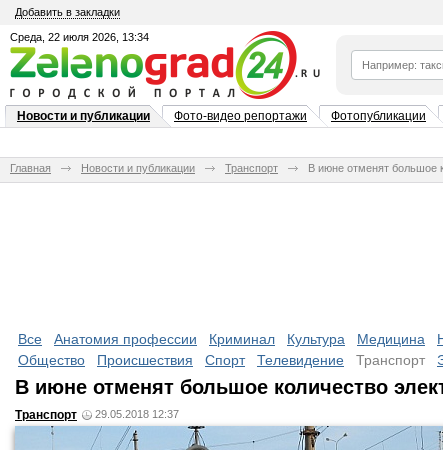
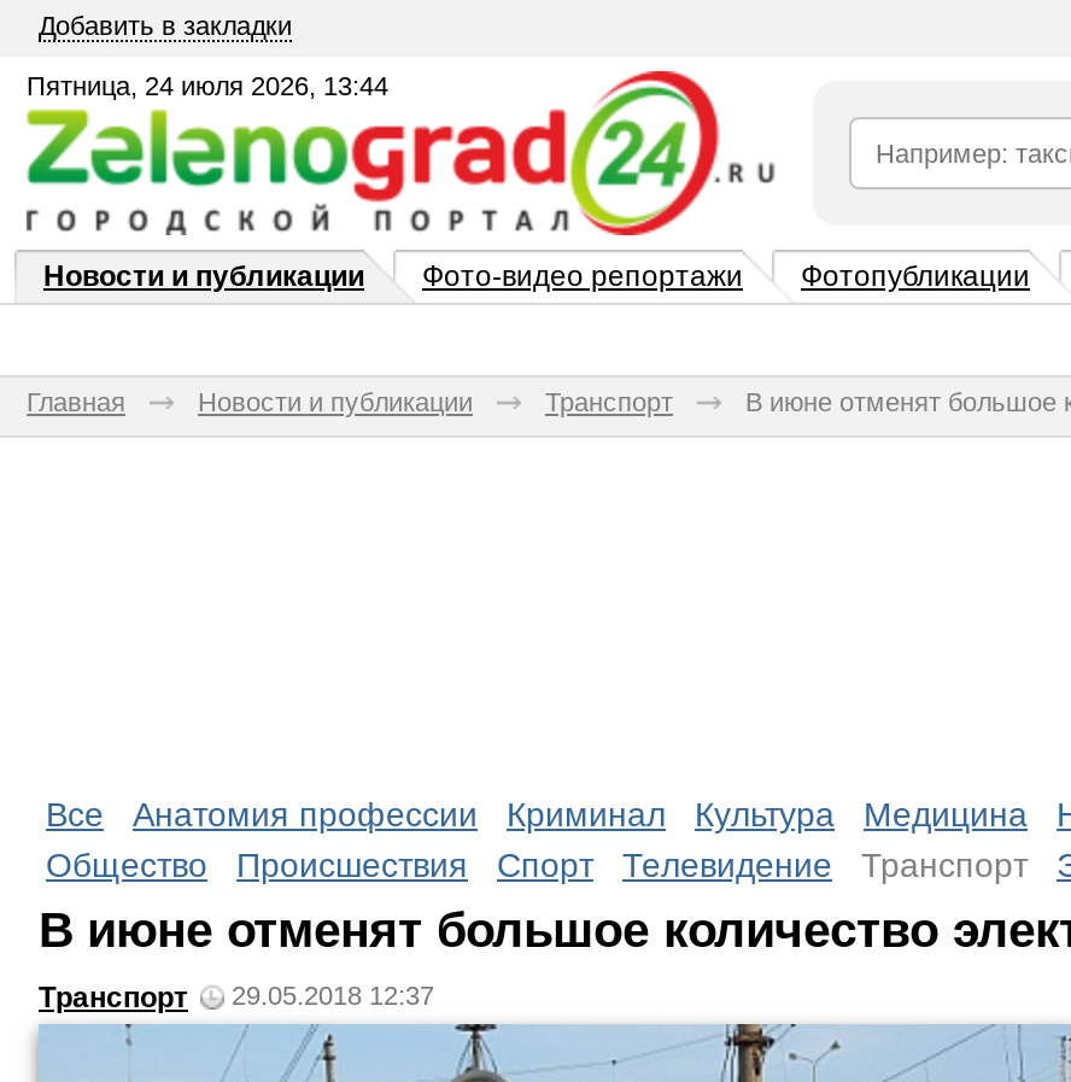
- Среда, 22 июля 2026, 13:34
+ Пятница, 24 июля 2026, 13:44
